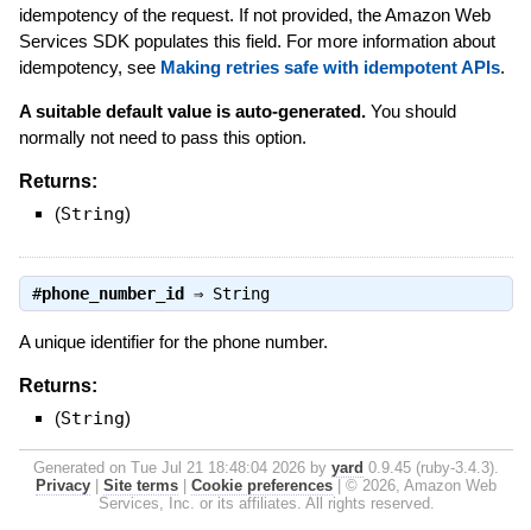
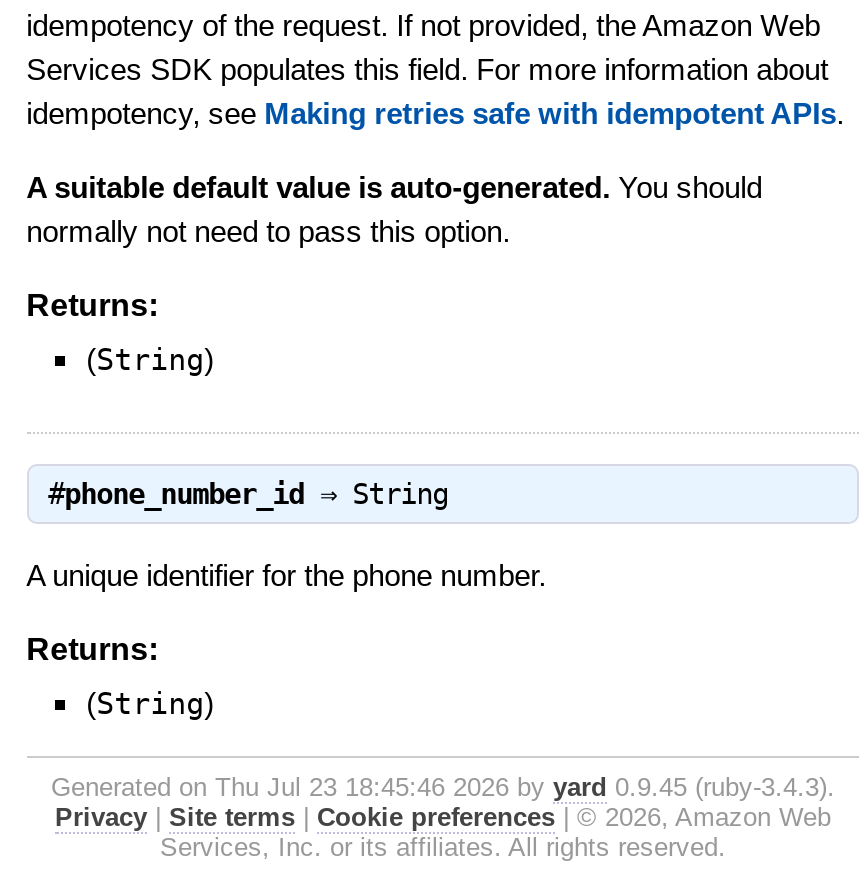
- Generated on Tue Jul 21 18:48:04 2026 by yard 0.9.45 (ruby-3.4.3).
+ Generated on Thu Jul 23 18:45:46 2026 by yard 0.9.45 (ruby-3.4.3).
